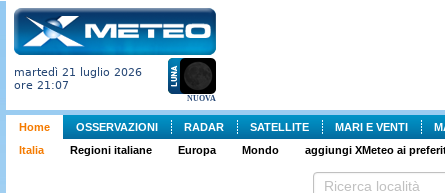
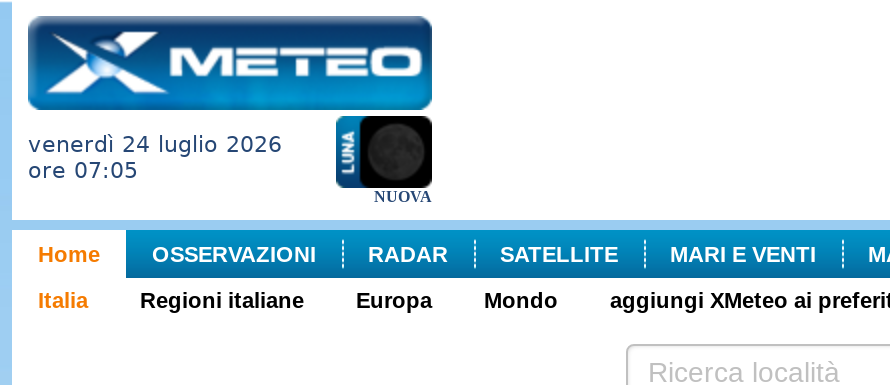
- martedì 21 luglio 2026
+ venerdì 24 luglio 2026

- ore 21:07
+ ore 07:05
